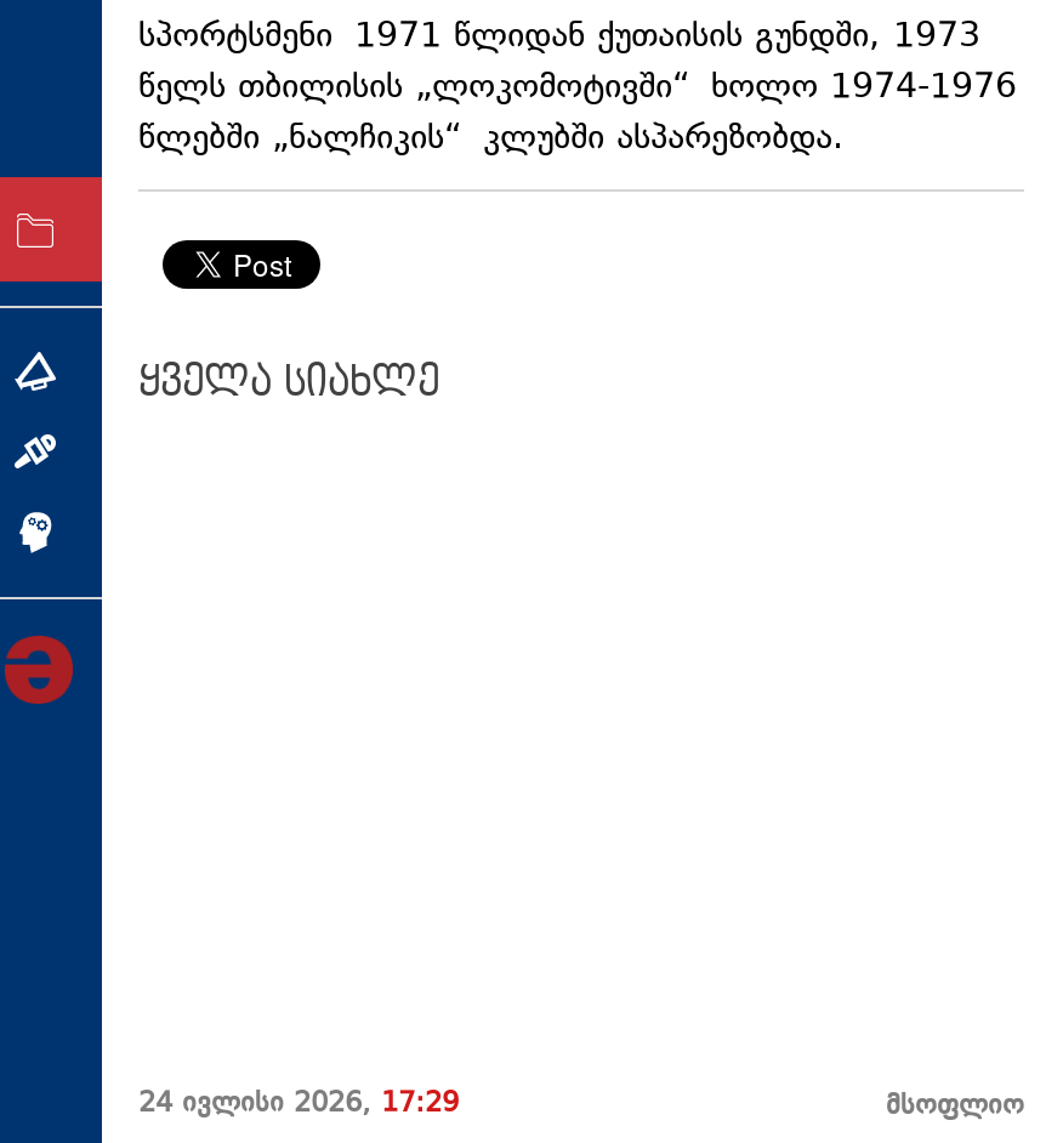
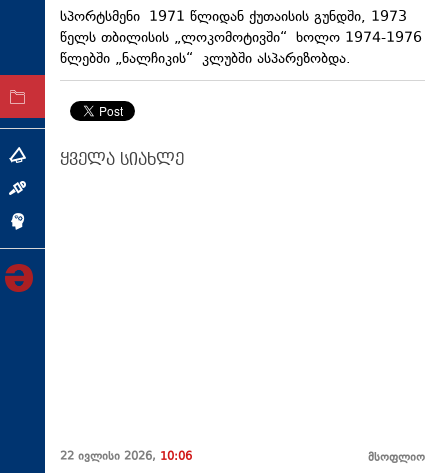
- 24 ივლისი 2026, 17:29
+ 22 ივლისი 2026, 10:06
